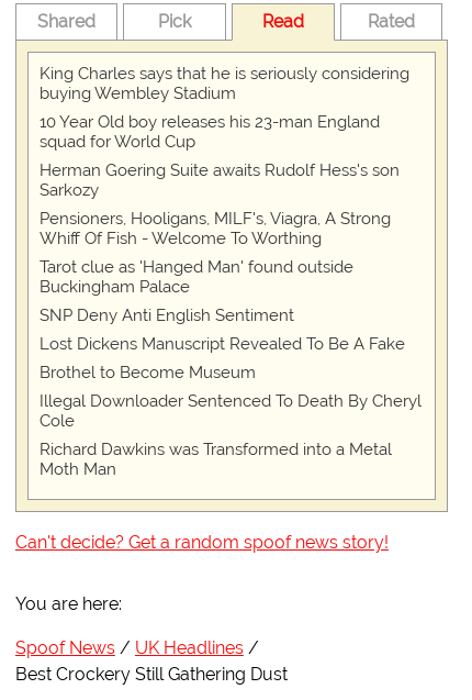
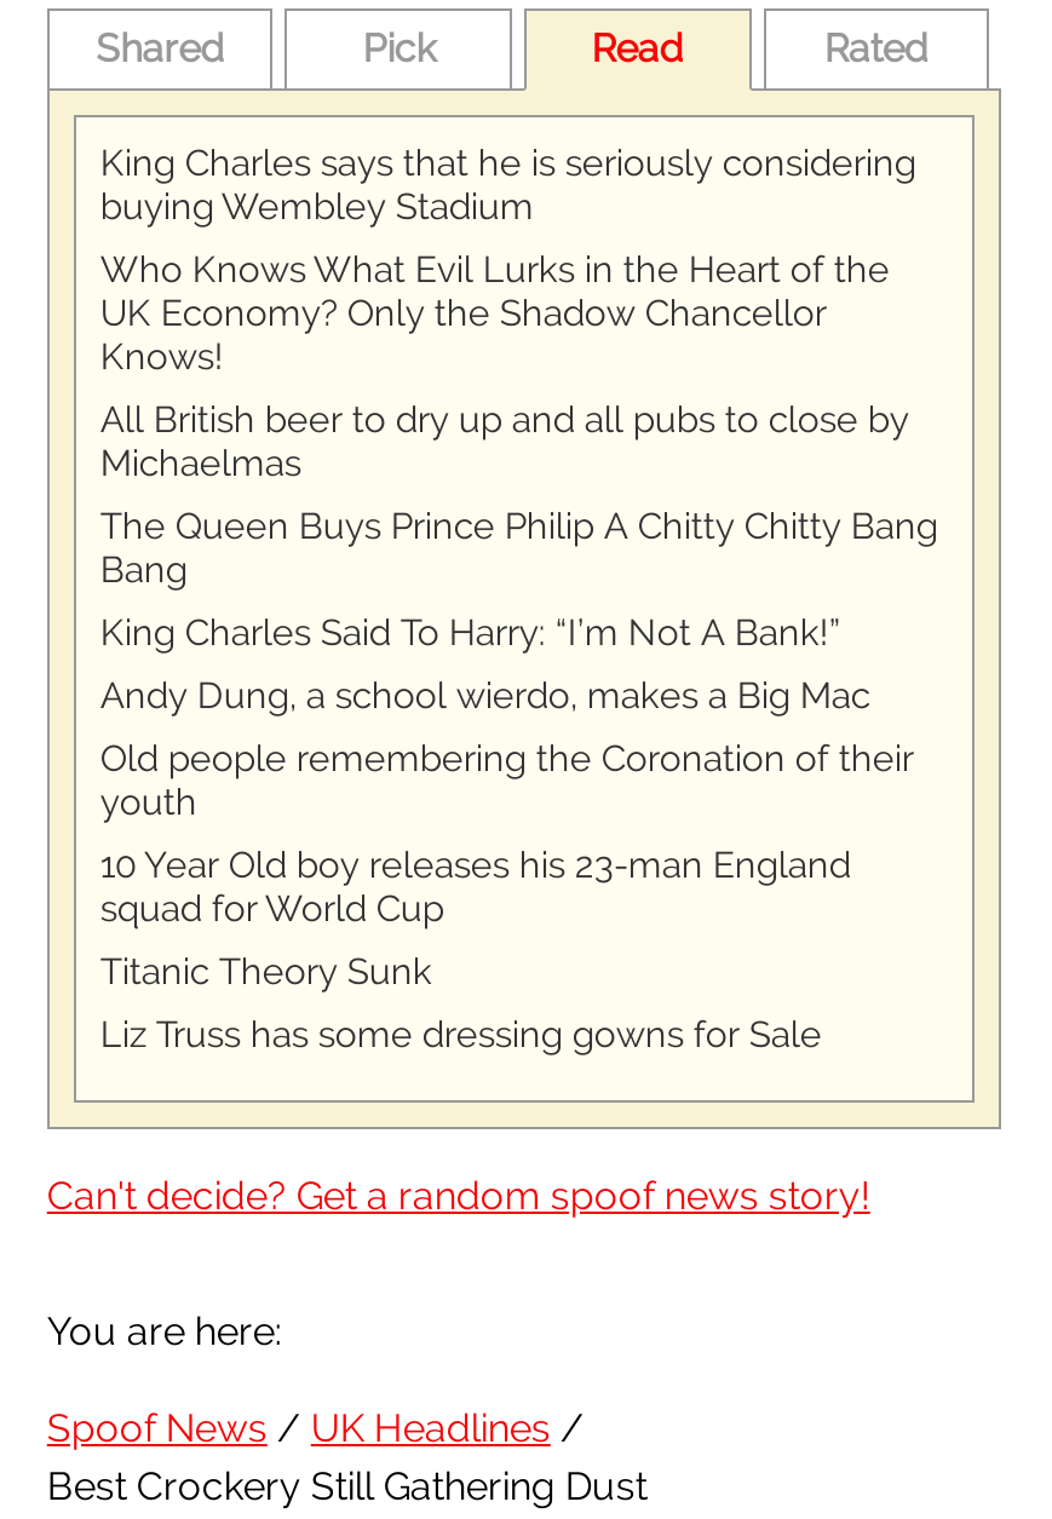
+ Who Knows What Evil Lurks in the Heart of the
+ UK Economy? Only the Shadow Chancellor
+ Knows!
+ All British beer to dry up and all pubs to close by
+ Michaelmas
+ The Queen Buys Prince Philip A Chitty Chitty Bang
+ Bang
+ King Charles Said To Harry: “I’m Not A Bank!”
+ Andy Dung, a school wierdo, makes a Big Mac
+ Old people remembering the Coronation of their
+ youth

moved down: 10 Year Old boy releases his 23-man England | squad for World Cup

- Herman Goering Suite awaits Rudolf Hess's son
- Sarkozy
- Pensioners, Hooligans, MILF's, Viagra, A Strong
- Whiff Of Fish - Welcome To Worthing
- Tarot clue as 'Hanged Man' found outside
- Buckingham Palace
- SNP Deny Anti English Sentiment
- Lost Dickens Manuscript Revealed To Be A Fake
- Brothel to Become Museum
- Illegal Downloader Sentenced To Death By Cheryl
- Cole
- Richard Dawkins was Transformed into a Metal
- Moth Man
+ Titanic Theory Sunk
+ Liz Truss has some dressing gowns for Sale
